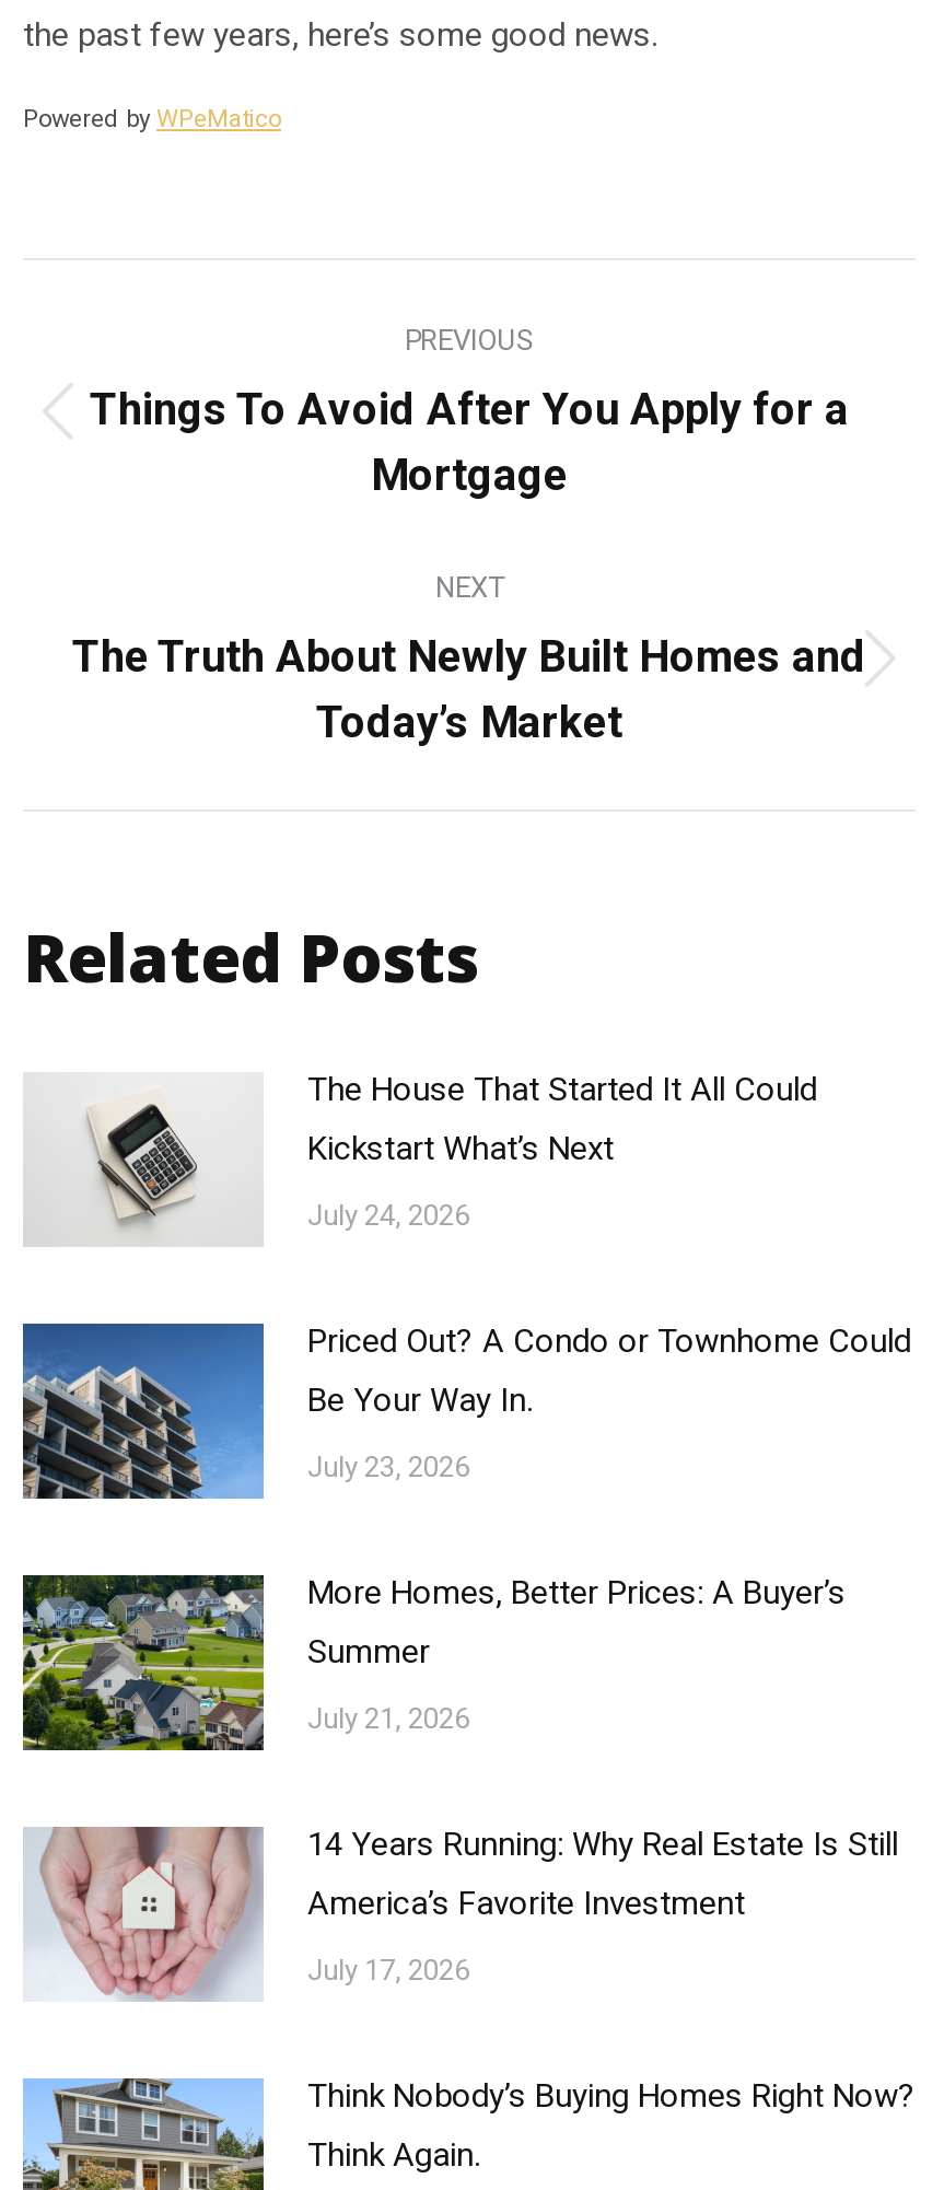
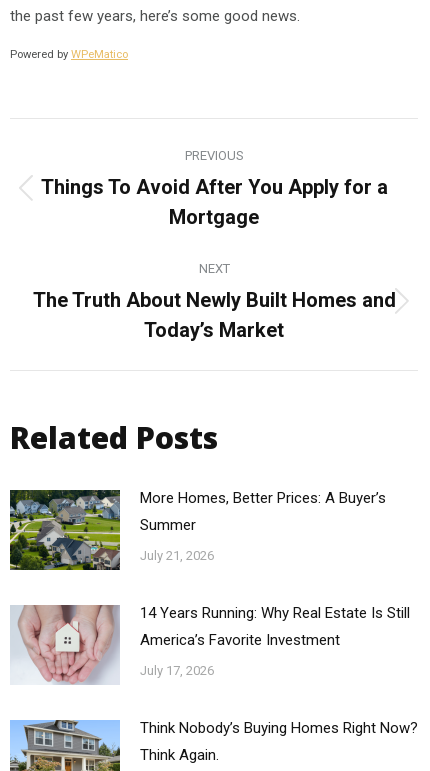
- [image]
- The House That Started It All Could
- Kickstart What’s Next
- July 24, 2026
- Priced Out? A Condo or Townhome Could
- Be Your Way In.
- July 23, 2026

- [image]
